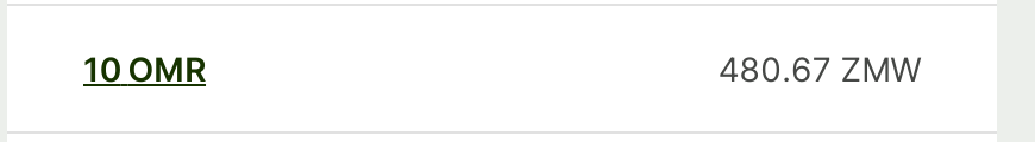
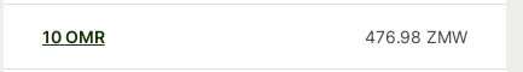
- 480.67 ZMW
+ 476.98 ZMW
